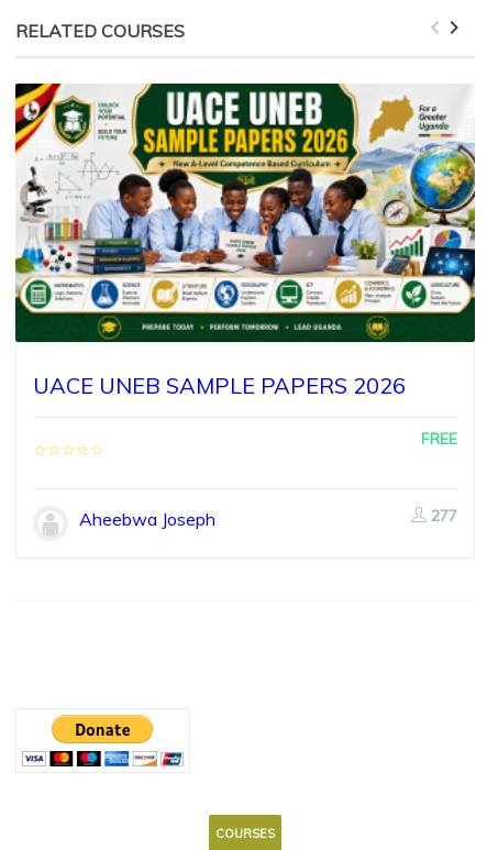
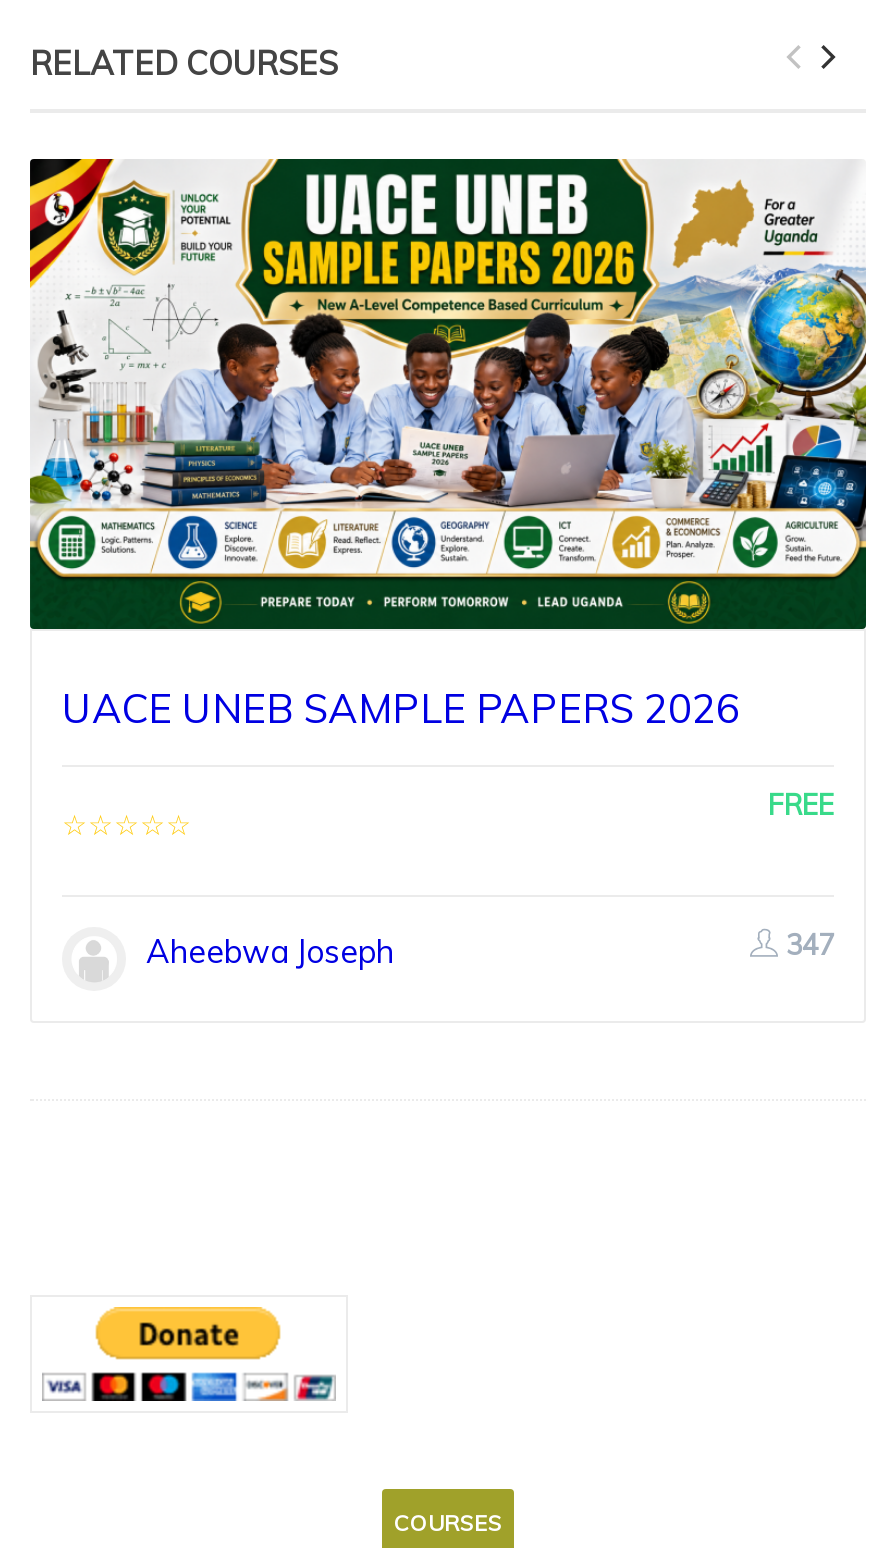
- 277
+ 347
